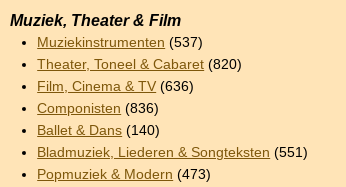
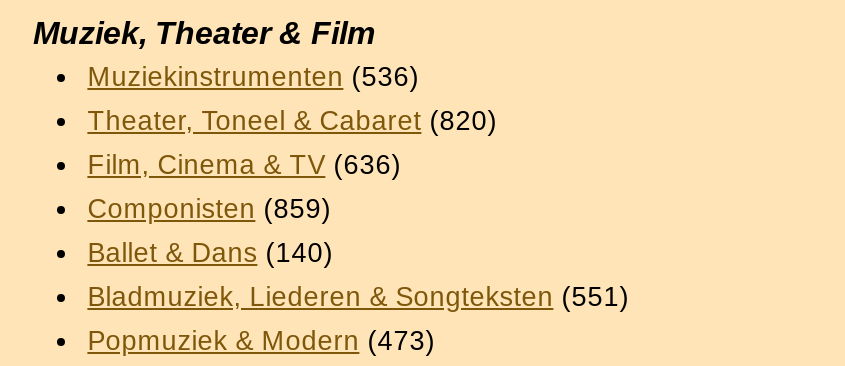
- Muziekinstrumenten (537)
+ Muziekinstrumenten (536)

- Componisten (836)
+ Componisten (859)
